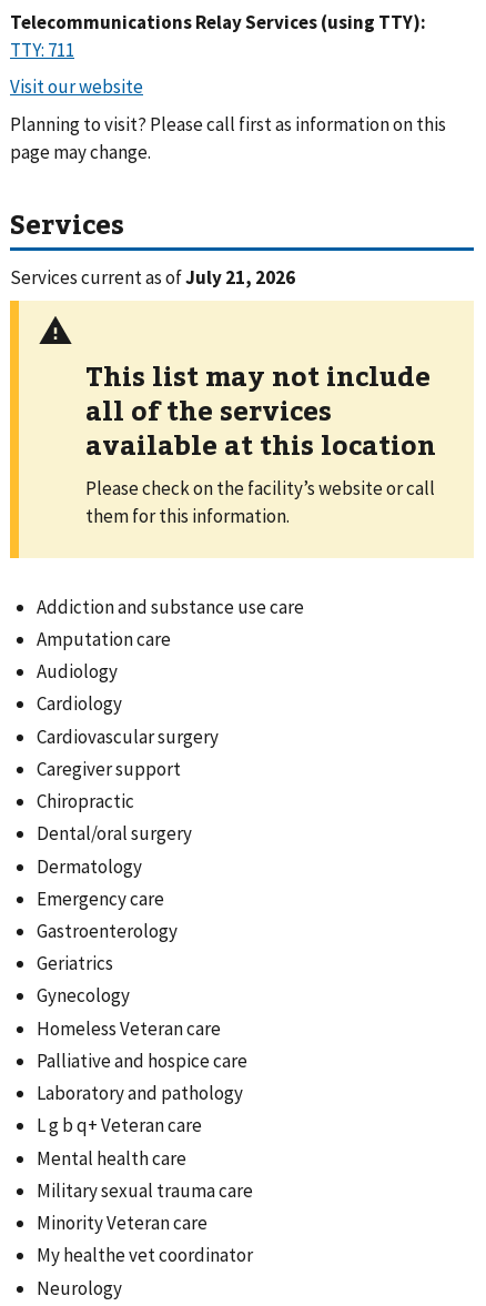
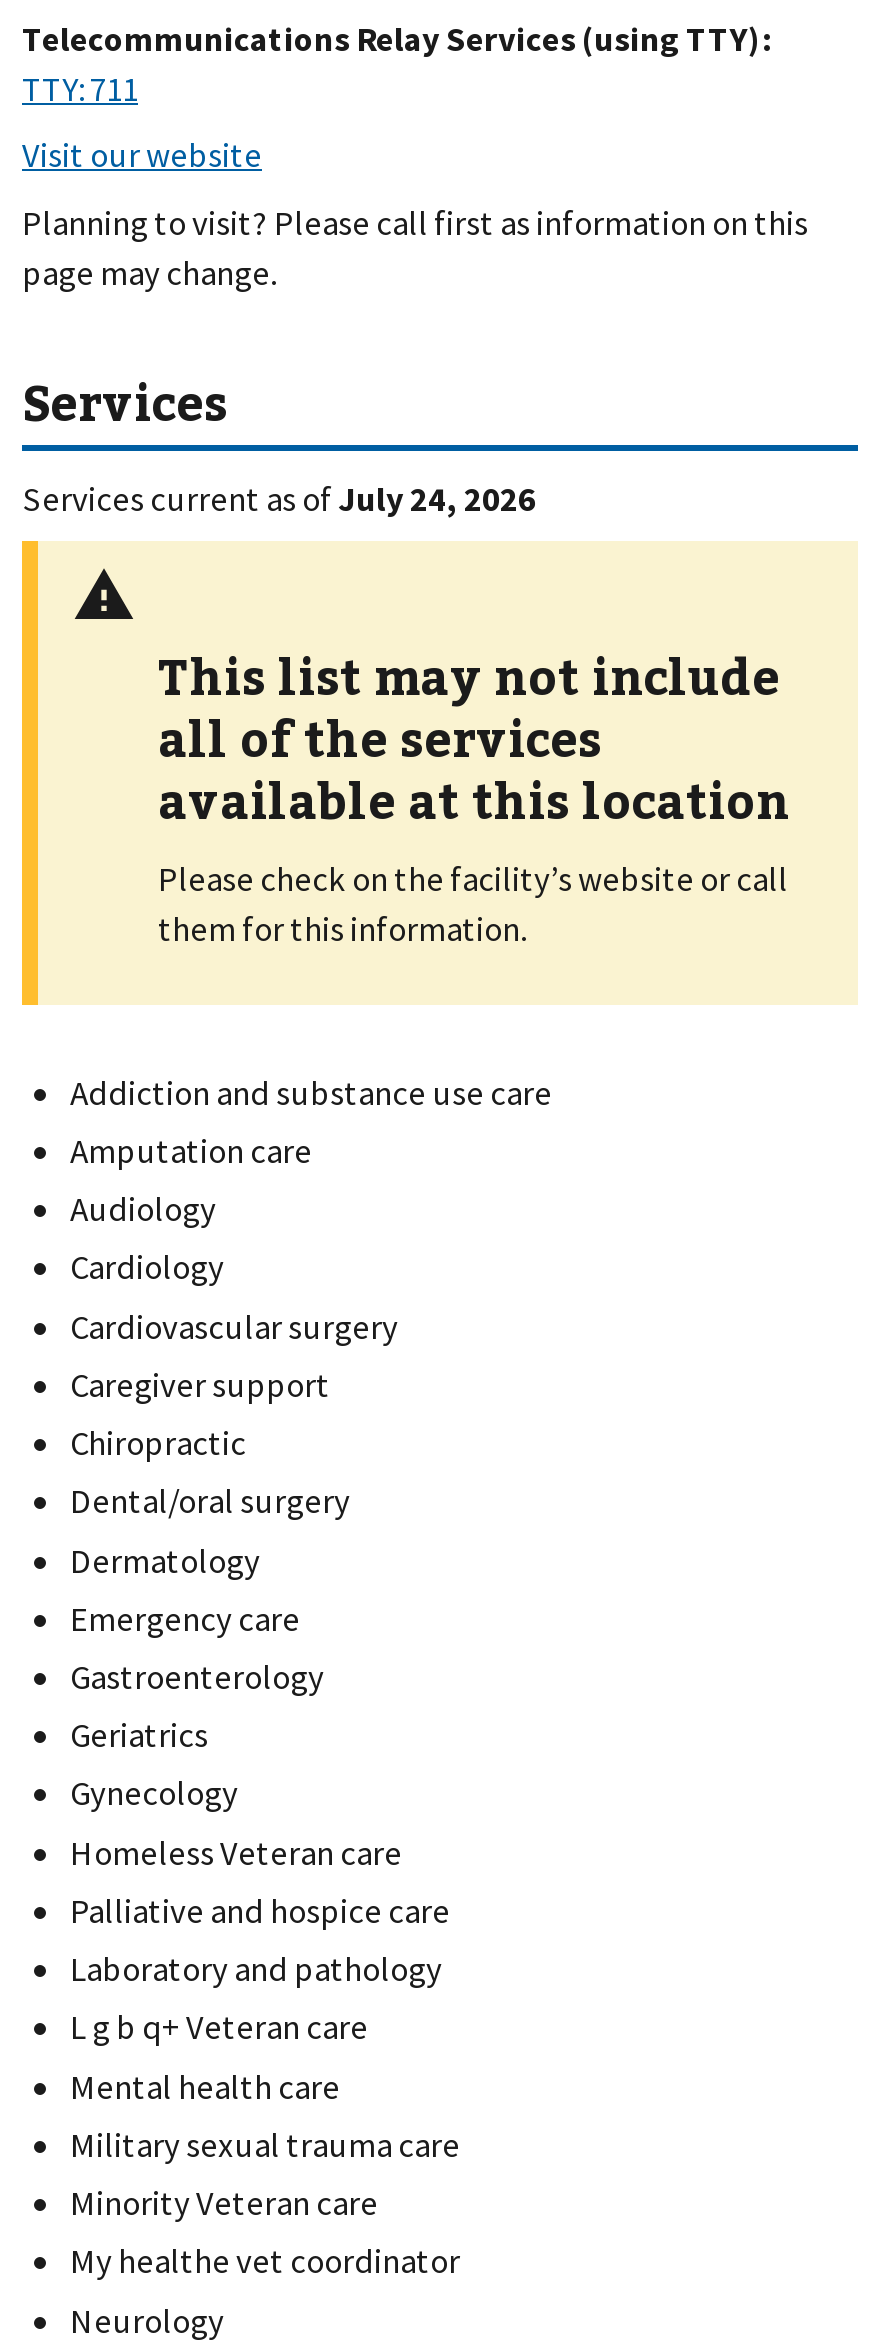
- Services current as of July 21, 2026
+ Services current as of July 24, 2026
